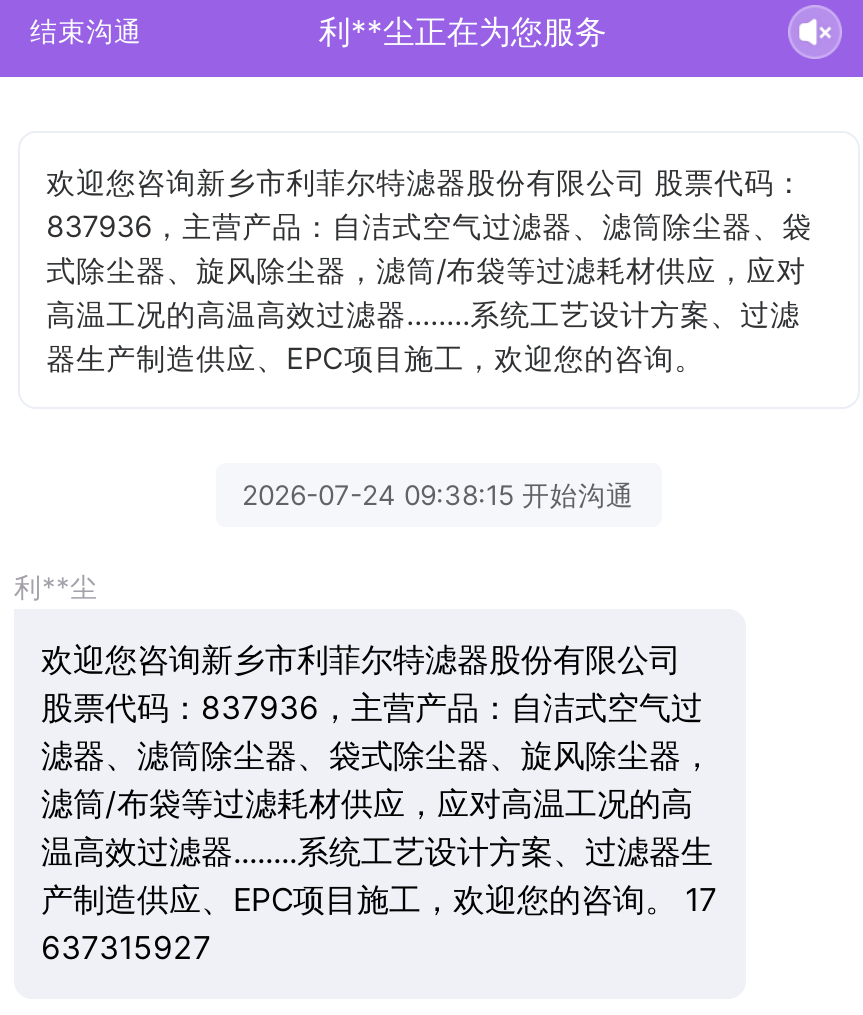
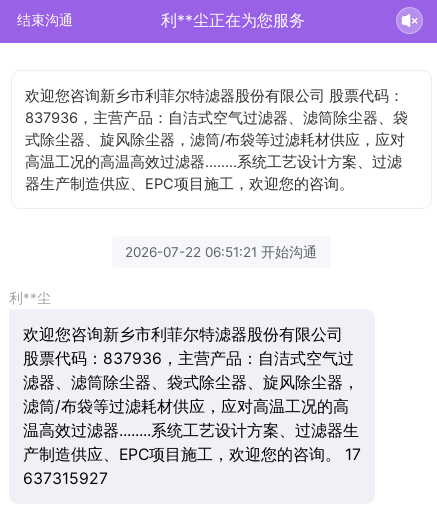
- 2026-07-24 09:38:15 开始沟通
+ 2026-07-22 06:51:21 开始沟通
